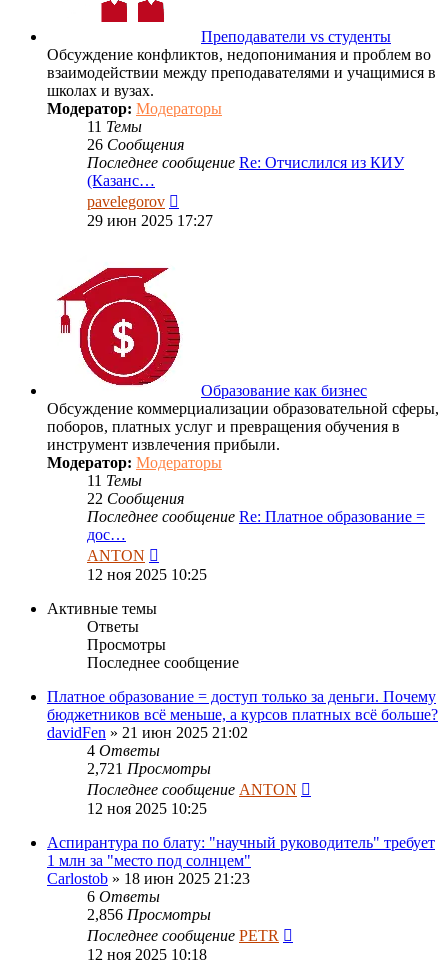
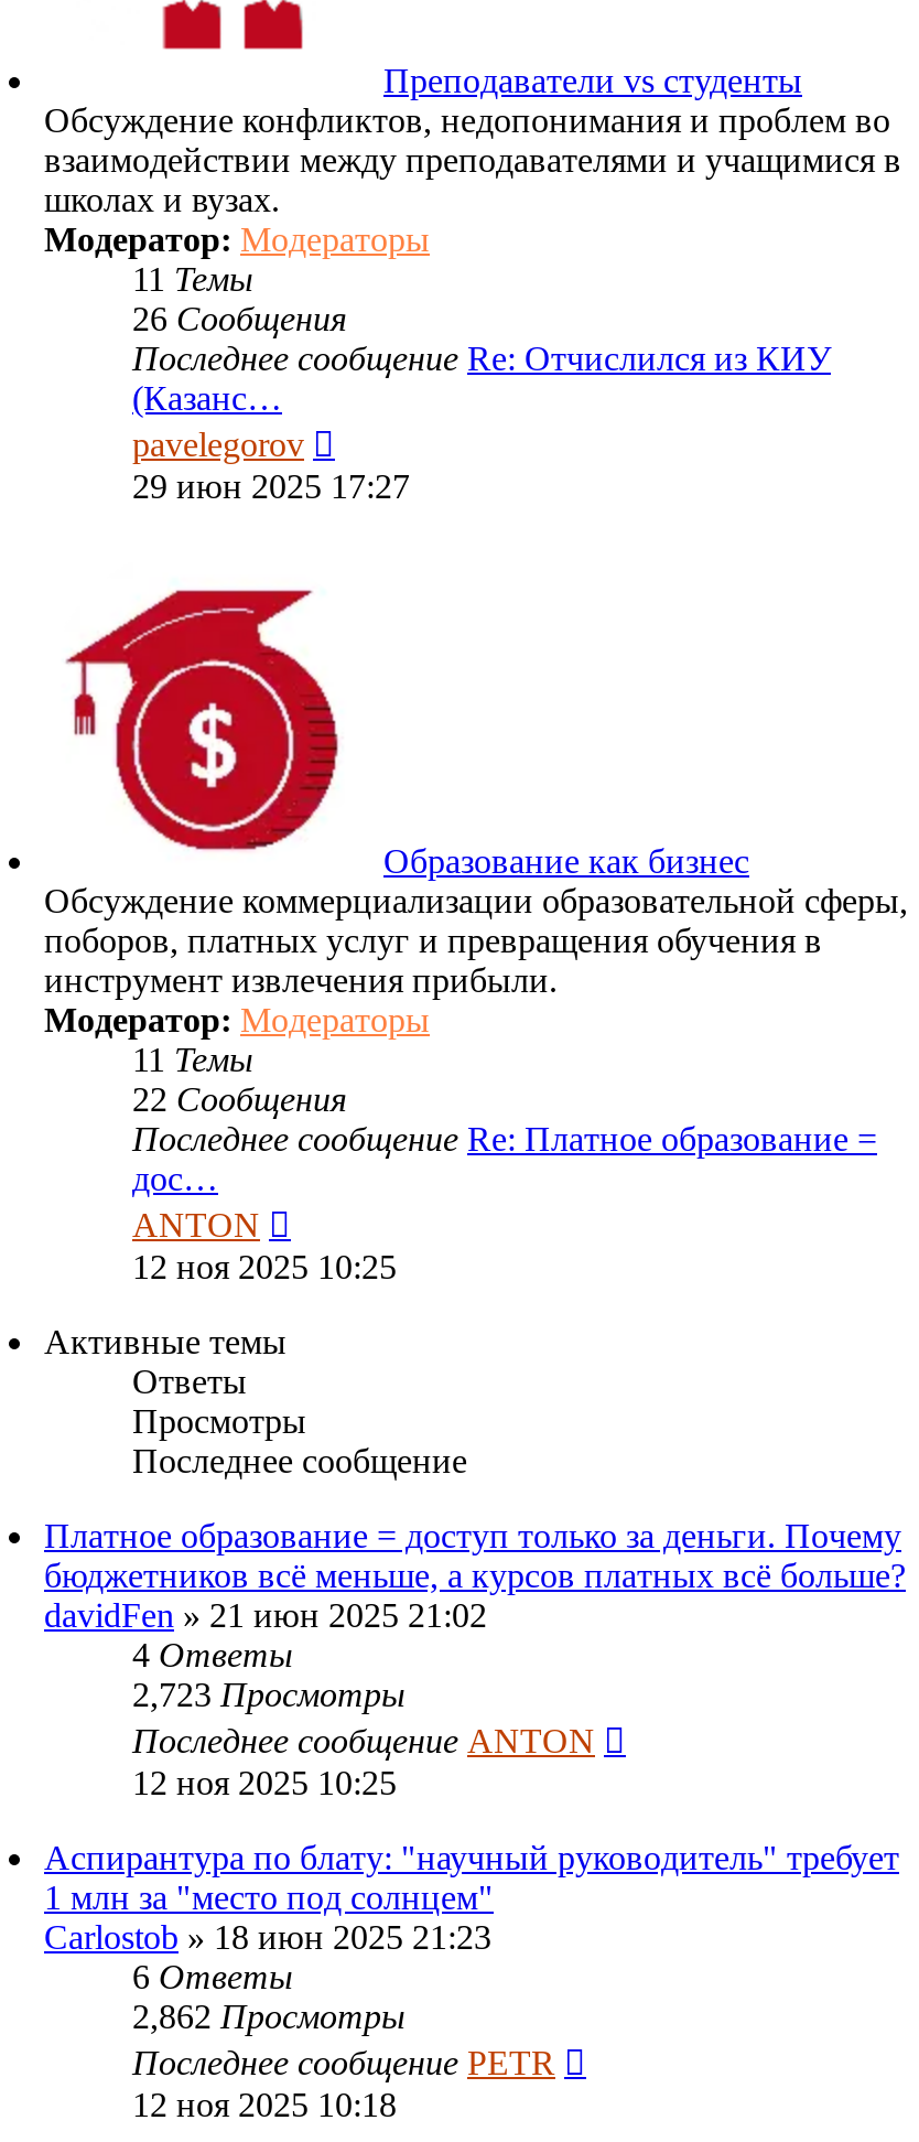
- 2,721 Просмотры
+ 2,723 Просмотры

- 2,856 Просмотры
+ 2,862 Просмотры
